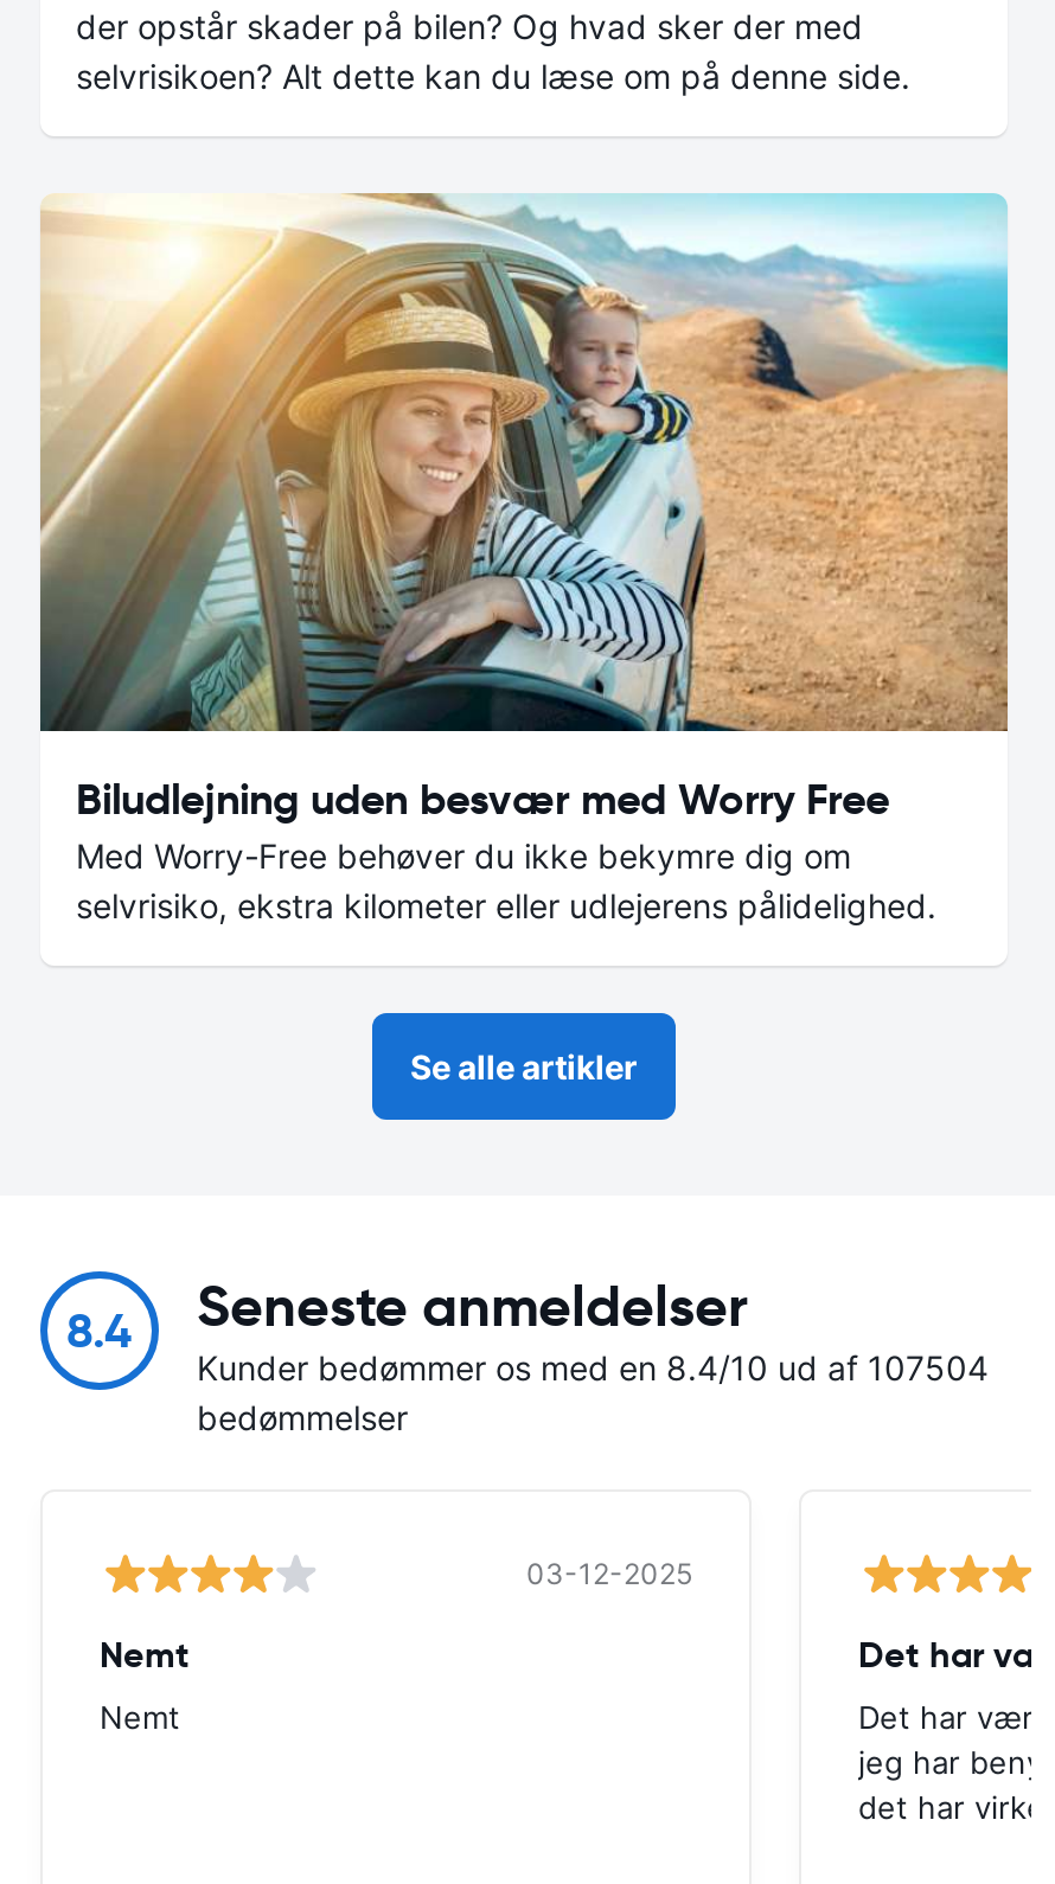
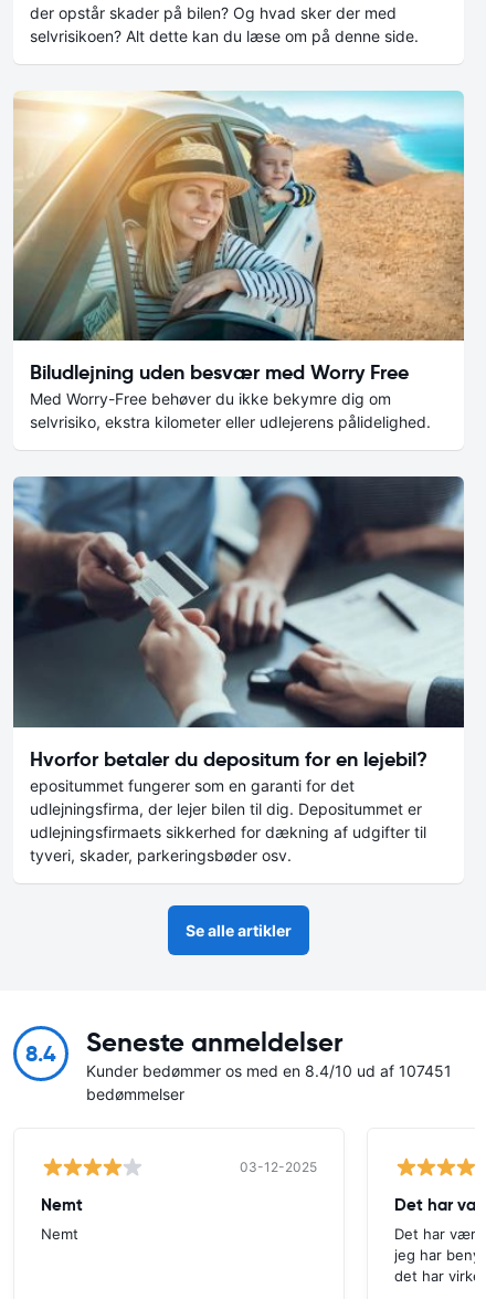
+ [image]
+ Hvorfor betaler du depositum for en lejebil?
+ epositummet fungerer som en garanti for det
+ udlejningsfirma, der lejer bilen til dig. Depositummet er
+ udlejningsfirmaets sikkerhed for dækning af udgifter til
+ tyveri, skader, parkeringsbøder osv.

- Kunder bedømmer os med en 8.4/10 ud af 107504
+ Kunder bedømmer os med en 8.4/10 ud af 107451
